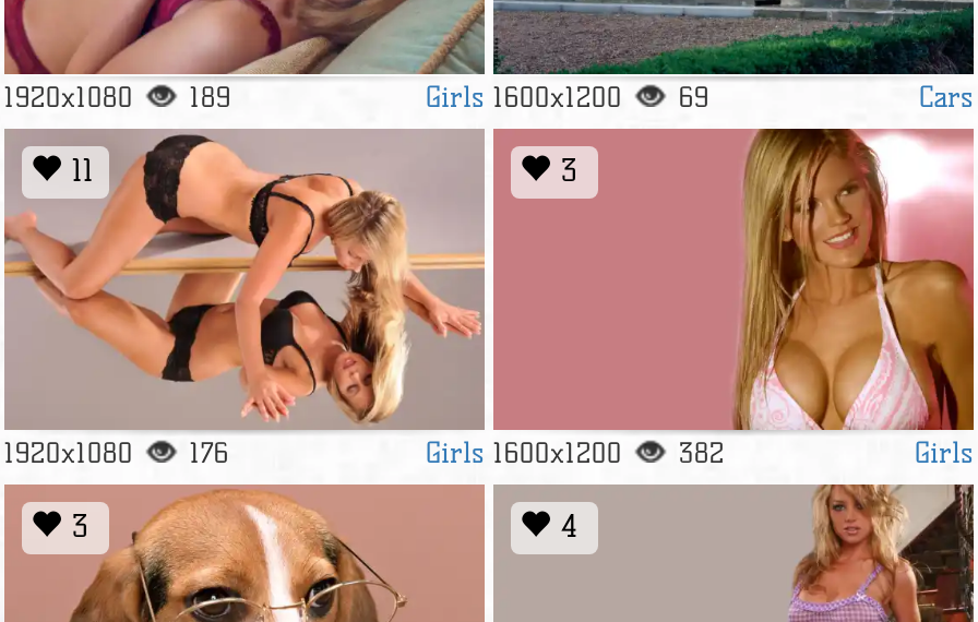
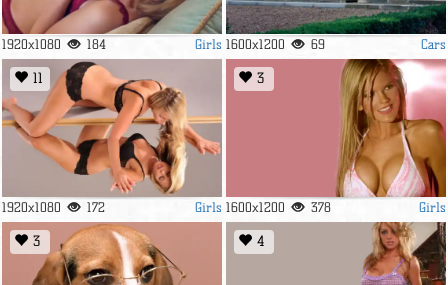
- 1920x1080 189
+ 1920x1080 184

- 1920x1080 176
+ 1920x1080 172

- Girls 1600x1200 382
+ Girls 1600x1200 378
